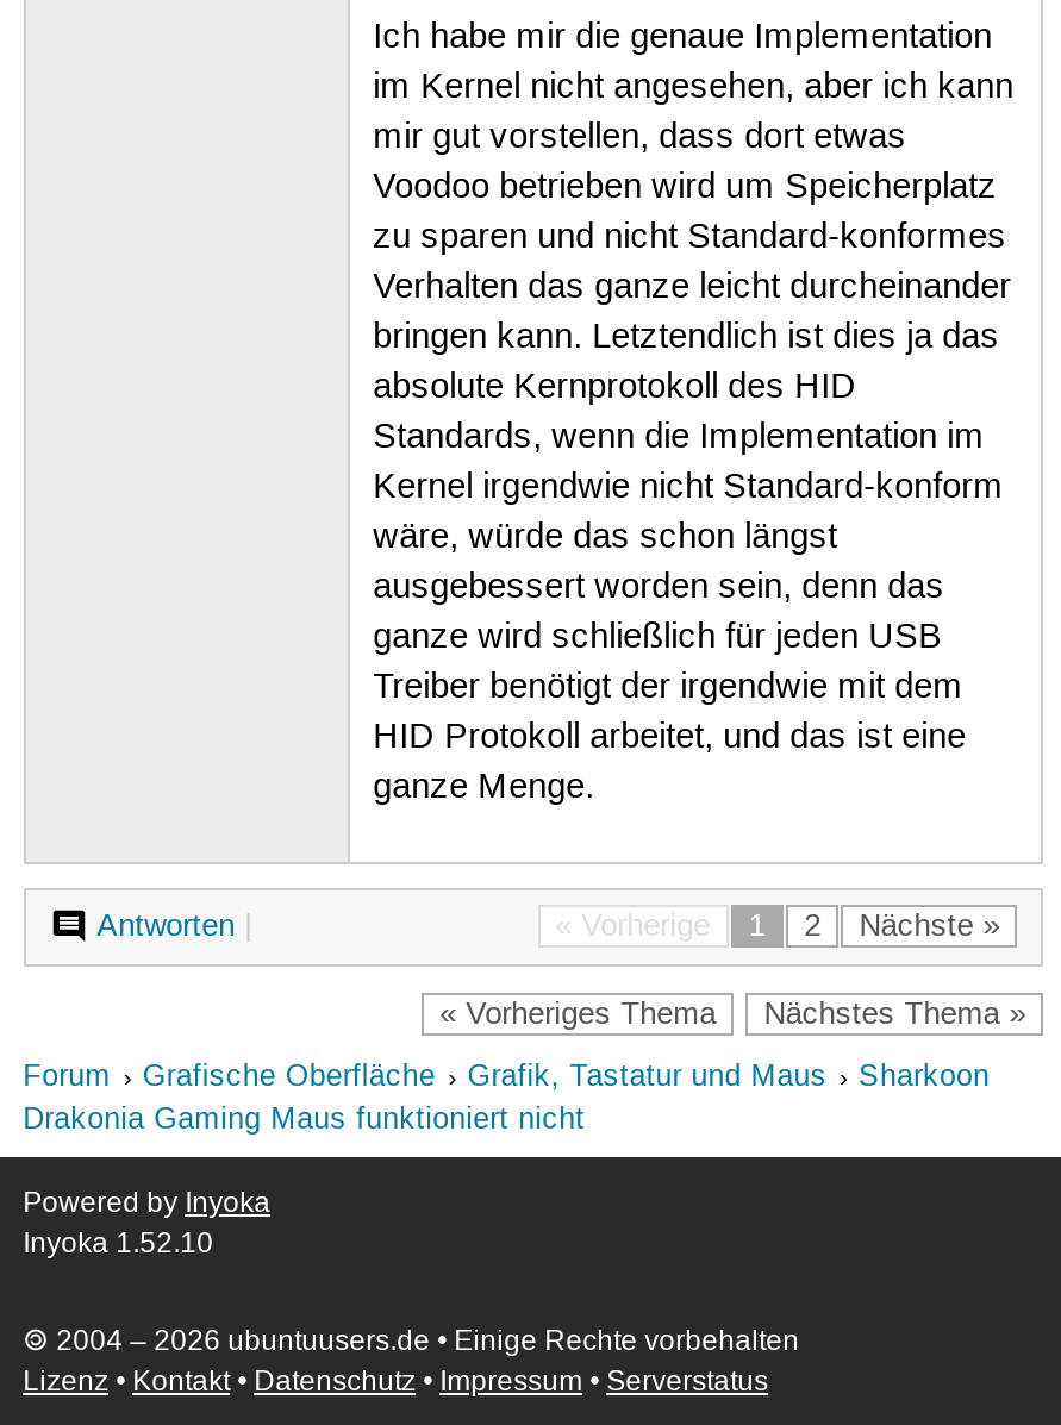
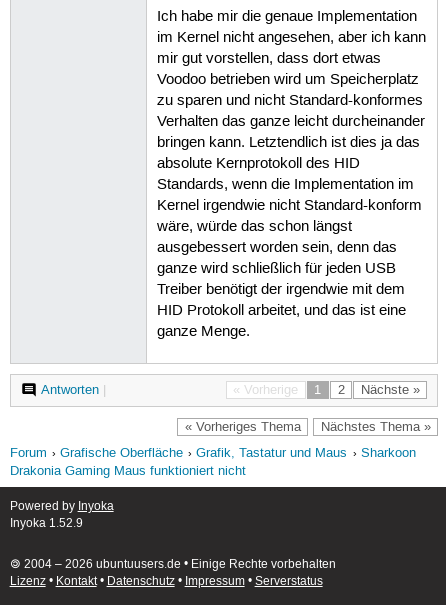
- Inyoka 1.52.10
+ Inyoka 1.52.9
